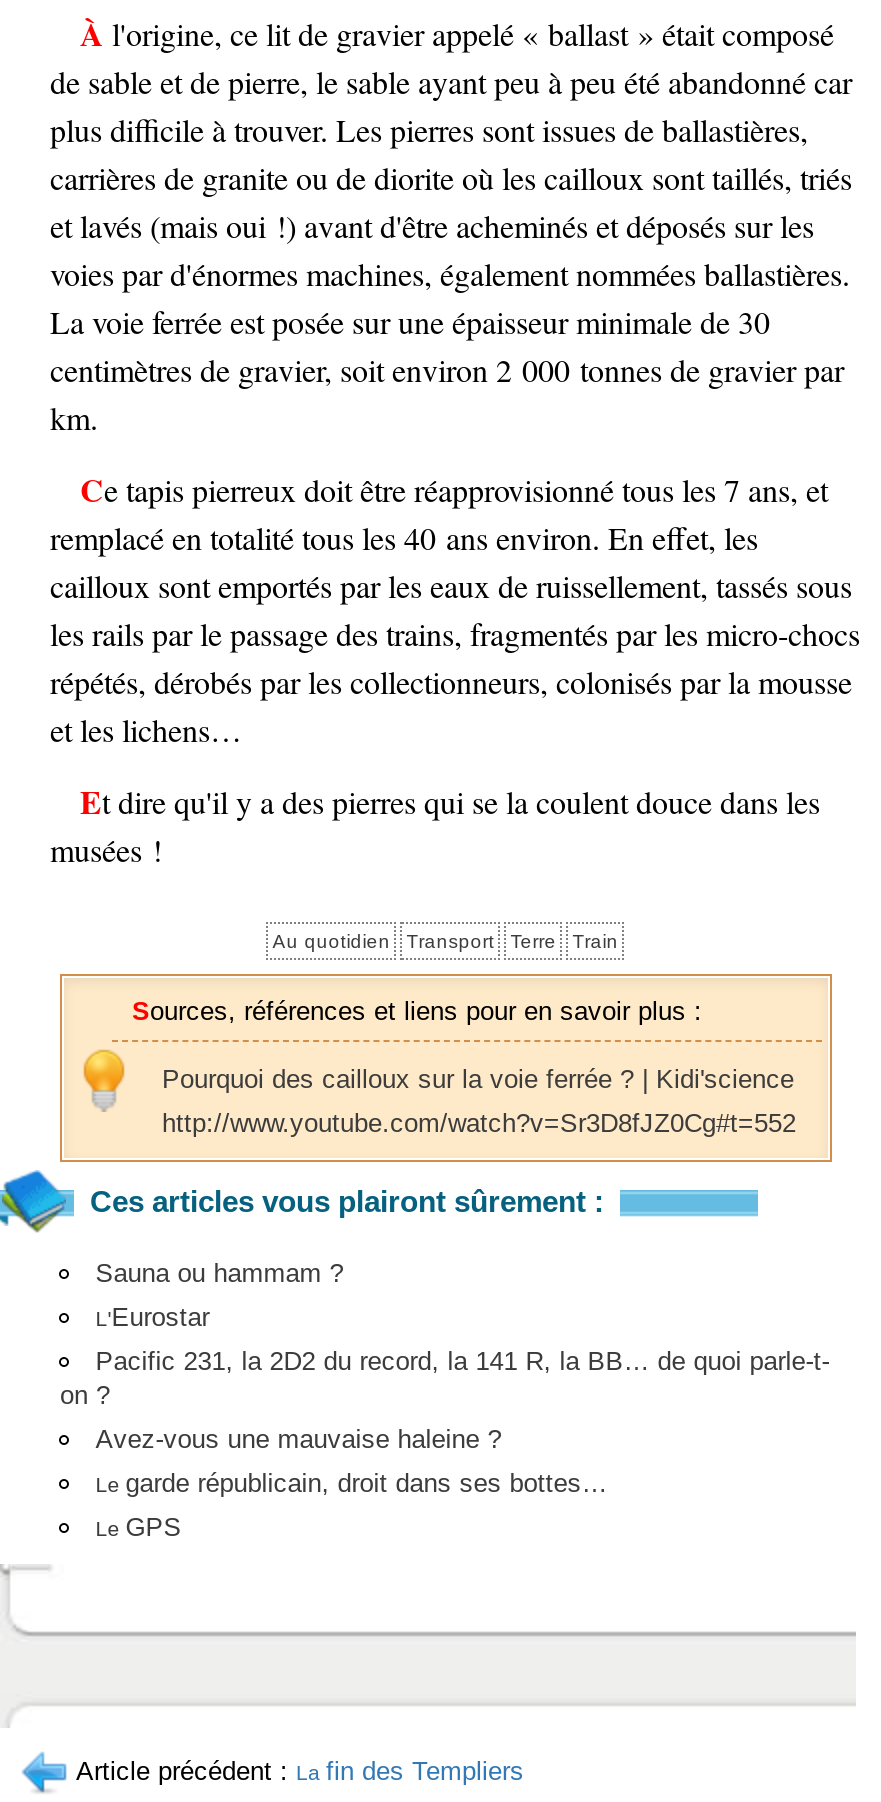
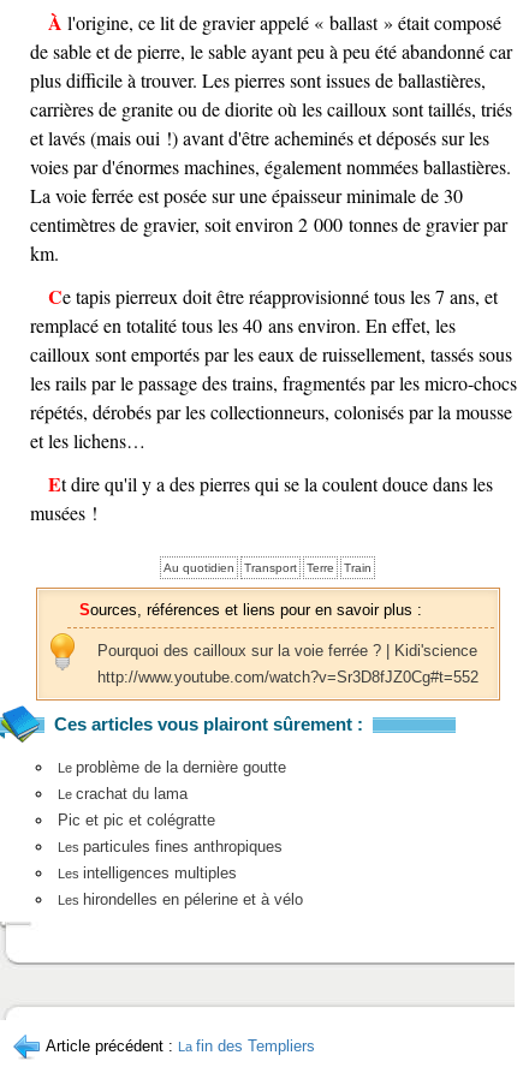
- Sauna ou hammam ?
+ Le problème de la dernière goutte

- L'Eurostar
+ Lecrachat du lama

- Pacific 231, la 2D2 du record, la 141 R, la BB… de quoi parle-t-
- on ?
+ Pic et pic et colégratte

- Avez-vous une mauvaise haleine ?
+ Les particules fines anthropiques

- Le garde républicain, droit dans ses bottes…
+ Les intelligences multiples

- Le GPS
+ Les hirondelles en pélerine et à vélo
